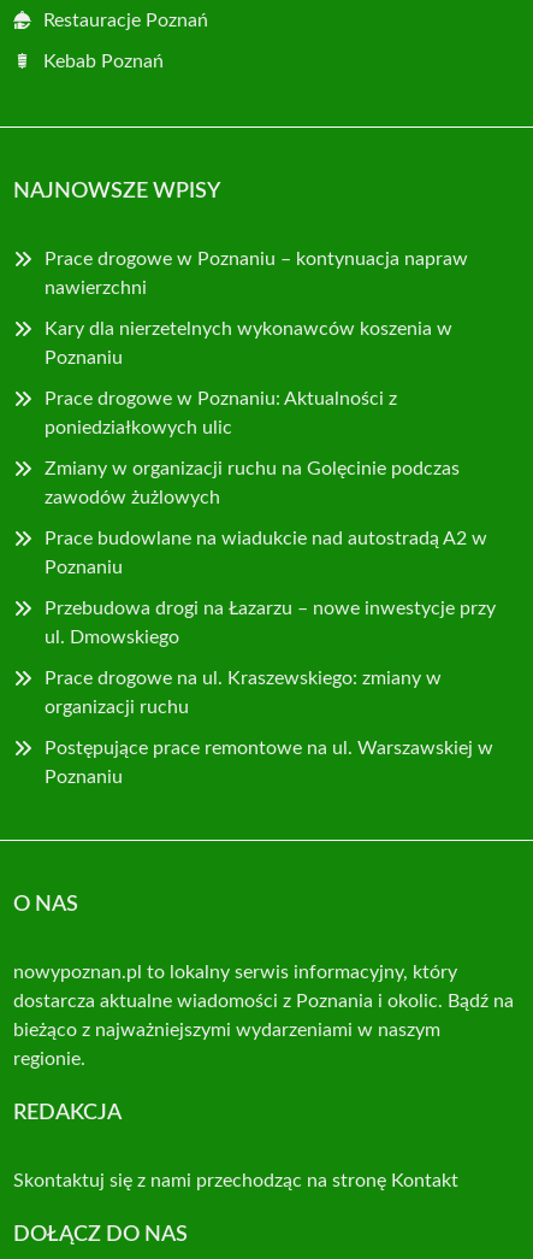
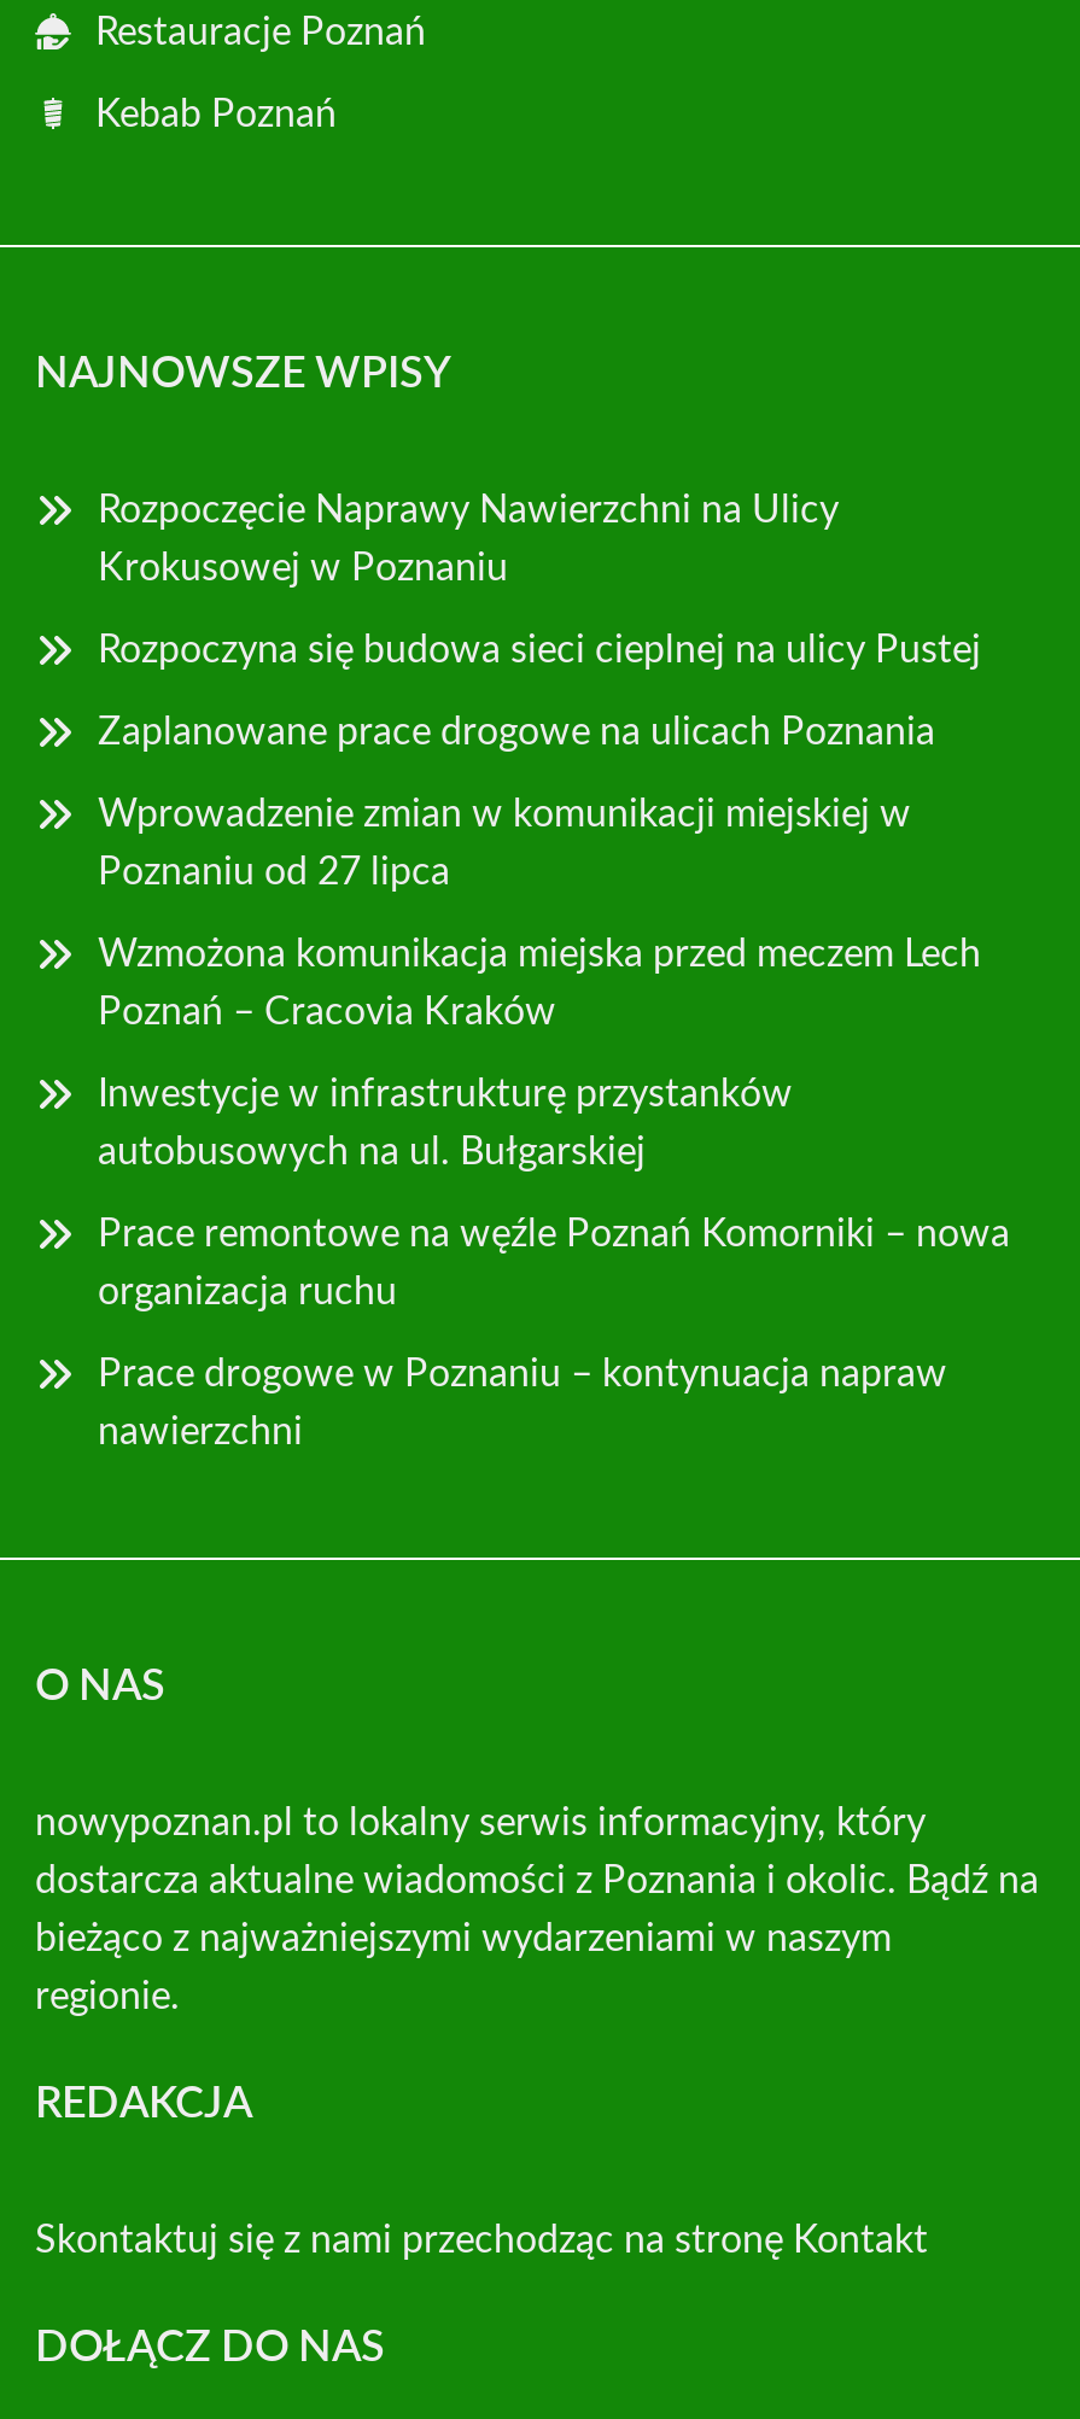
+ Rozpoczęcie Naprawy Nawierzchni na Ulicy
+ Krokusowej w Poznaniu
+ Rozpoczyna się budowa sieci cieplnej na ulicy Pustej
+ Zaplanowane prace drogowe na ulicach Poznania
+ Wprowadzenie zmian w komunikacji miejskiej w
+ Poznaniu od 27 lipca
+ Wzmożona komunikacja miejska przed meczem Lech
+ Poznań – Cracovia Kraków
+ Inwestycje w infrastrukturę przystanków
+ autobusowych na ul. Bułgarskiej
+ Prace remontowe na węźle Poznań Komorniki – nowa
+ organizacja ruchu

moved down: Prace drogowe w Poznaniu – kontynuacja napraw | nawierzchni

- Kary dla nierzetelnych wykonawców koszenia w
- Poznaniu
- Prace drogowe w Poznaniu: Aktualności z
- poniedziałkowych ulic
- Zmiany w organizacji ruchu na Golęcinie podczas
- zawodów żużlowych
- Prace budowlane na wiadukcie nad autostradą A2 w
- Poznaniu
- Przebudowa drogi na Łazarzu – nowe inwestycje przy
- ul. Dmowskiego
- Prace drogowe na ul. Kraszewskiego: zmiany w
- organizacji ruchu
- Postępujące prace remontowe na ul. Warszawskiej w
- Poznaniu
